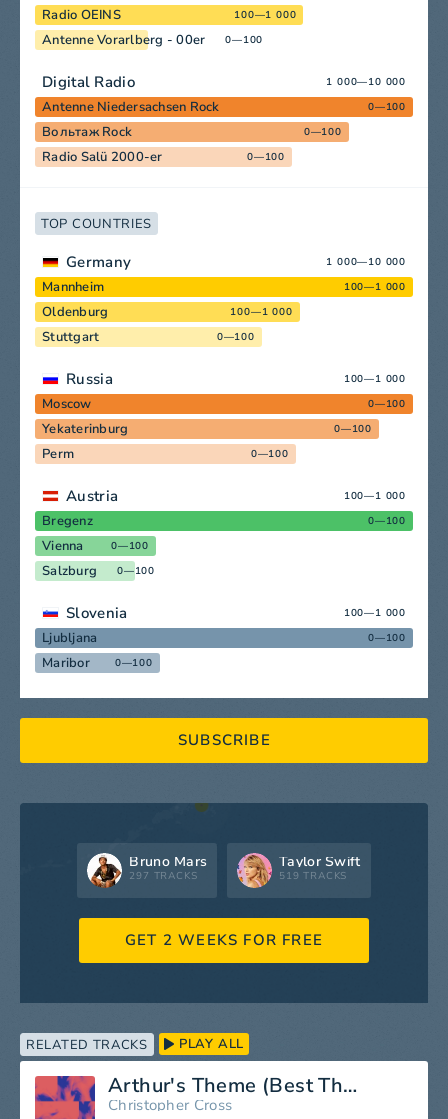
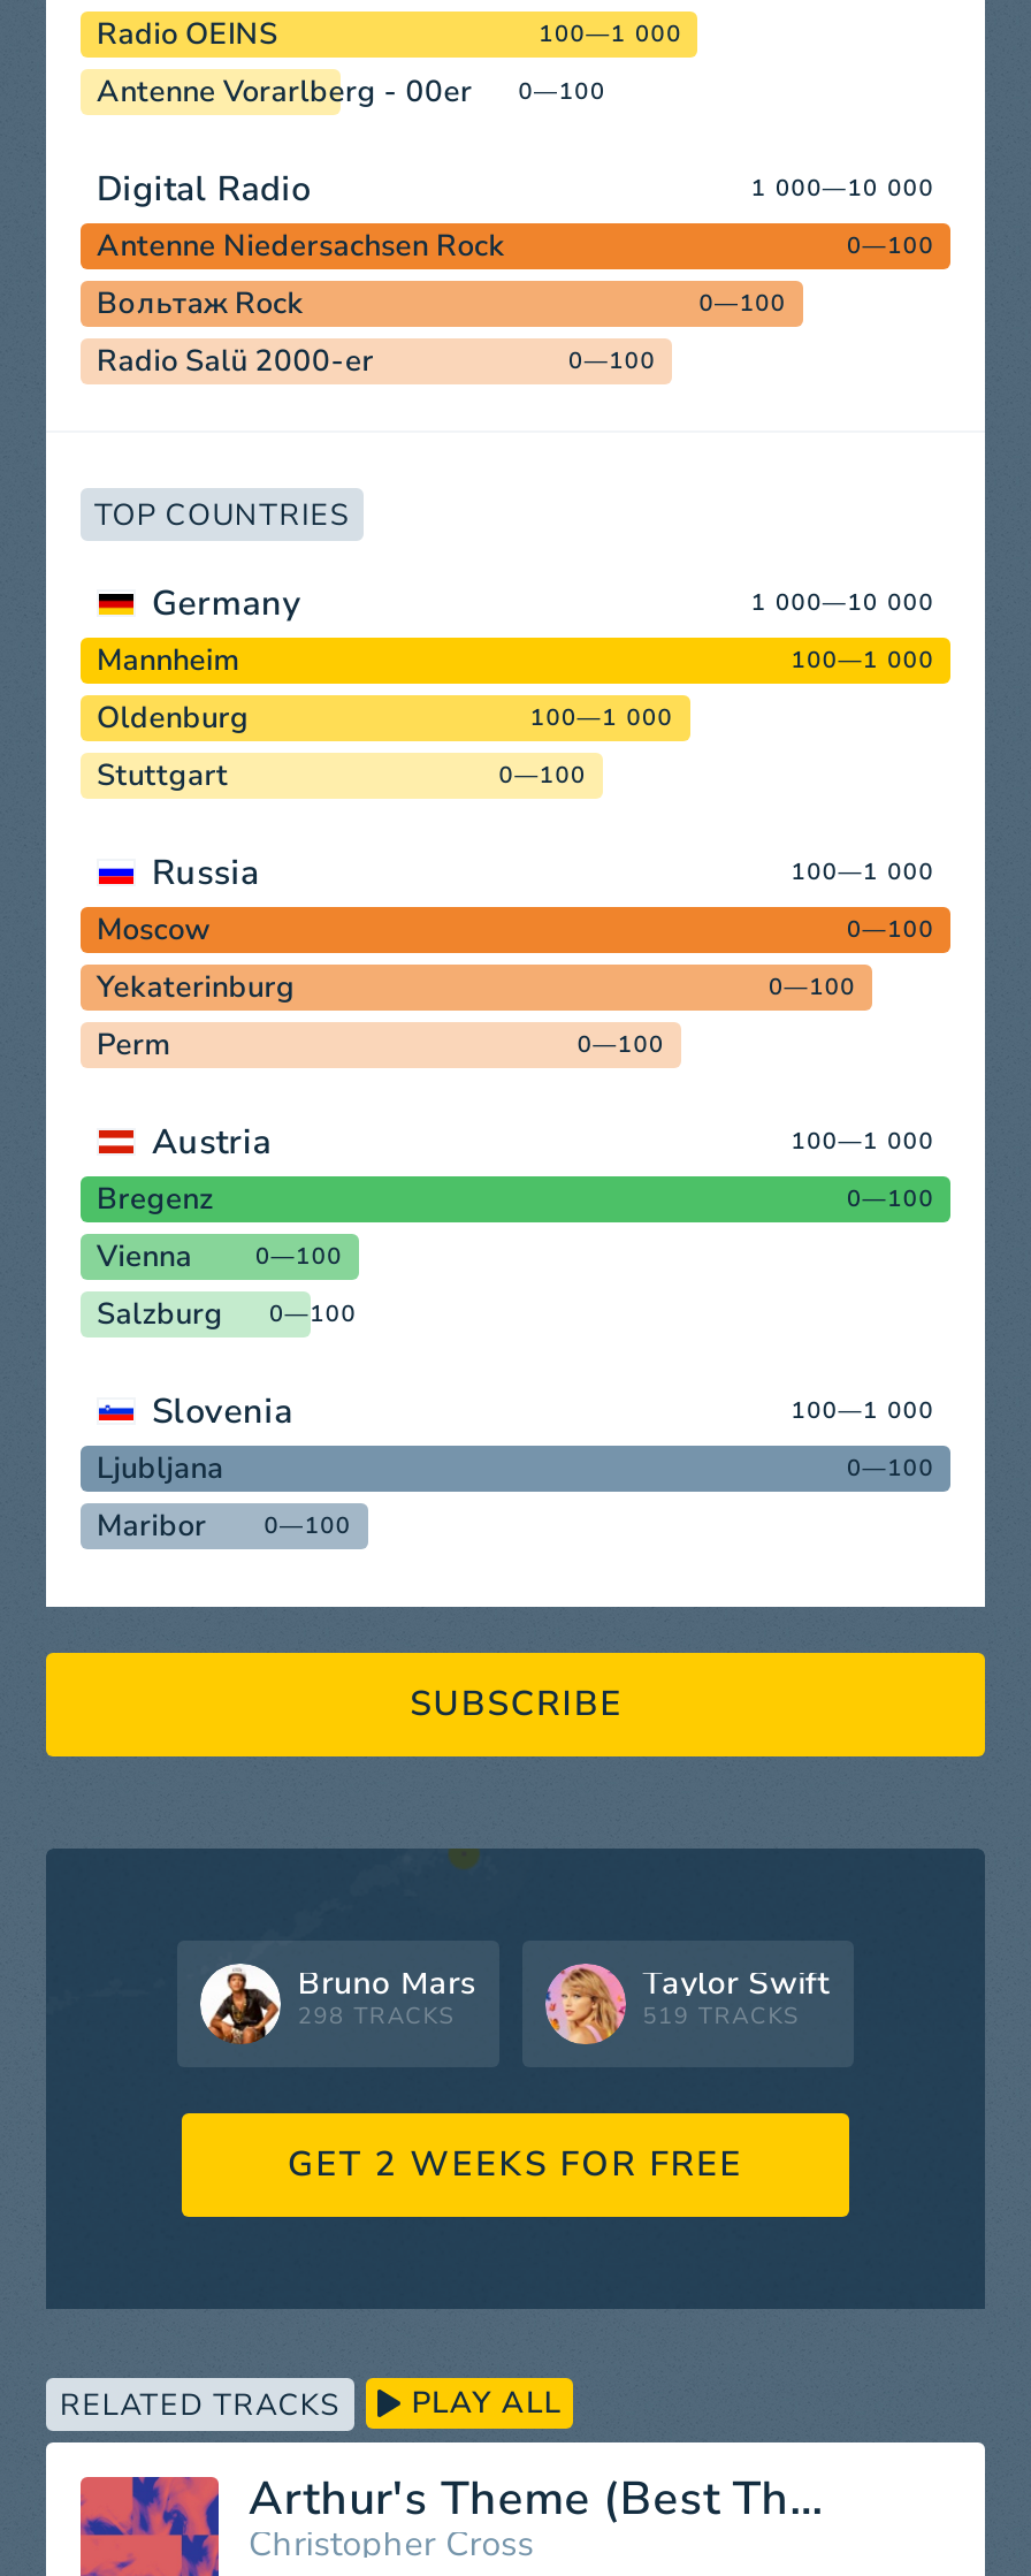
- 297 TRACKS
+ 298 TRACKS
